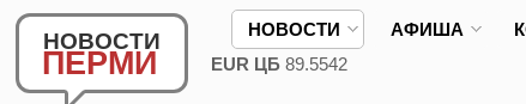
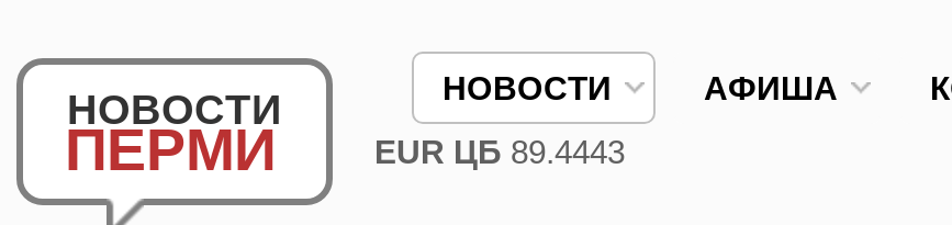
- EUR ЦБ 89.5542
+ EUR ЦБ 89.4443
